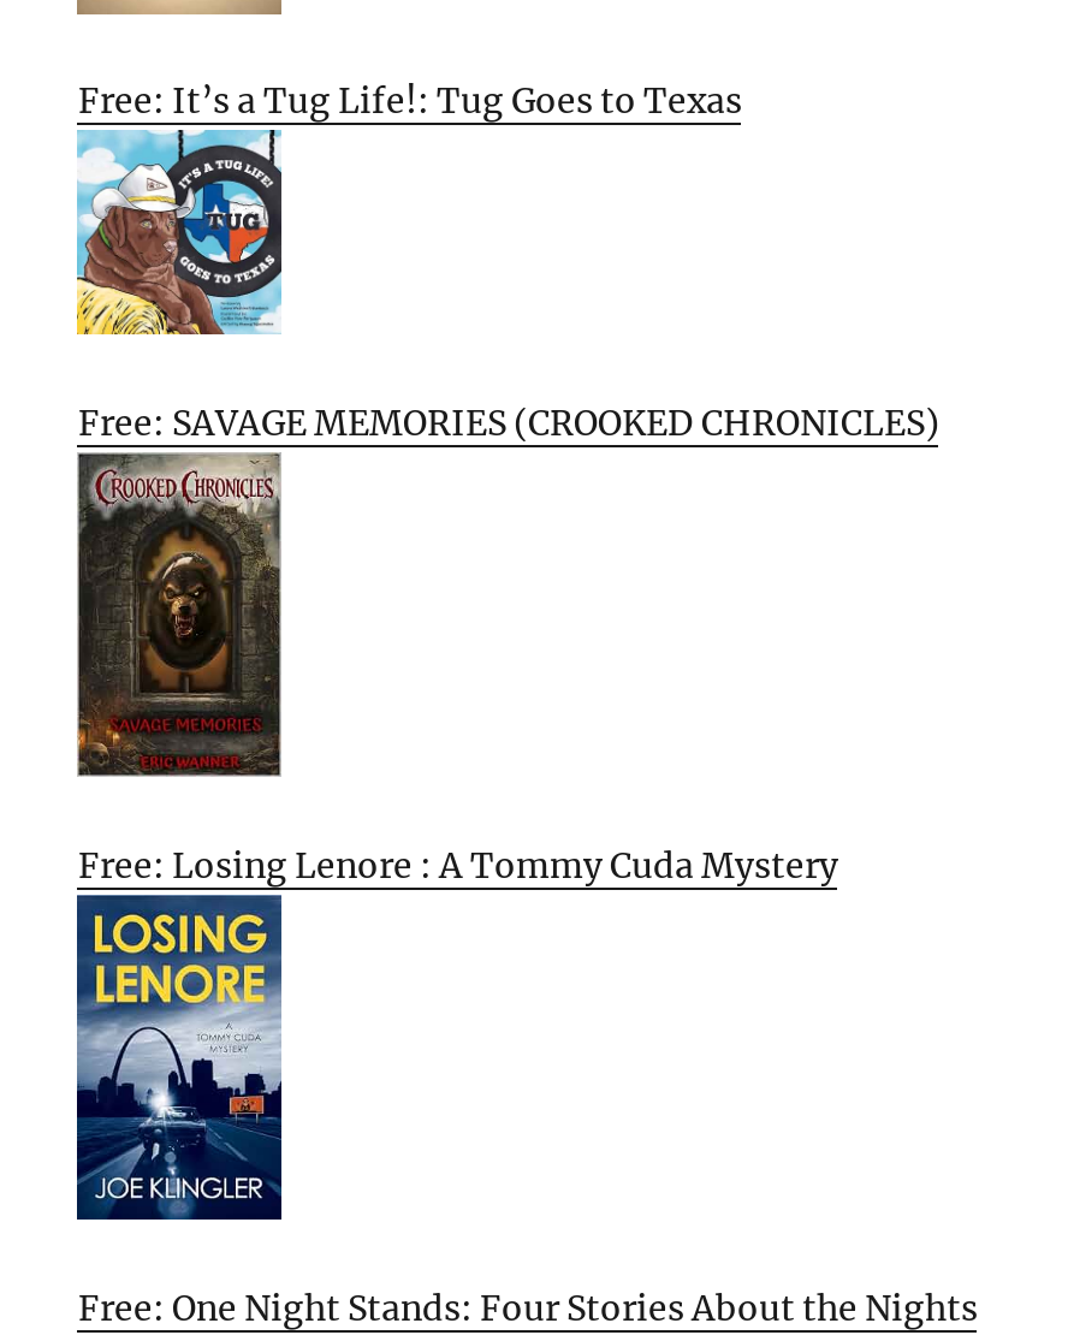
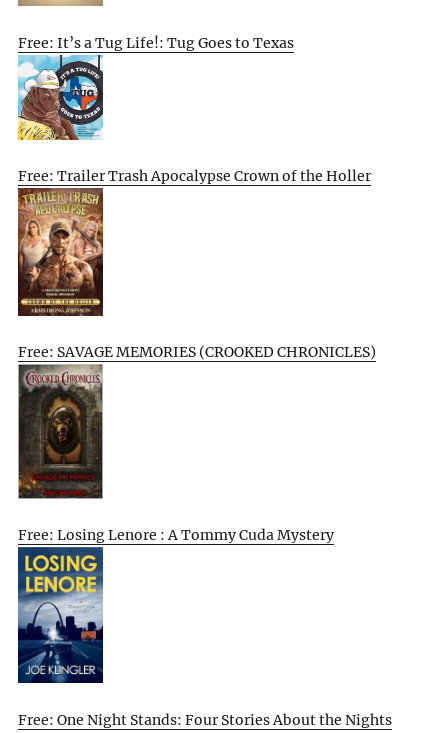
+ [image]

+ Free: Trailer Trash Apocalypse Crown of the Holler
